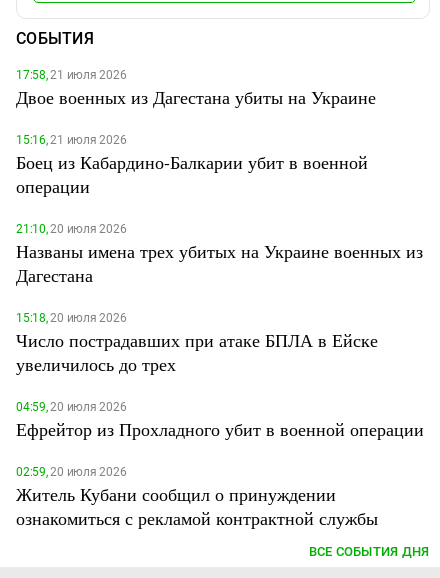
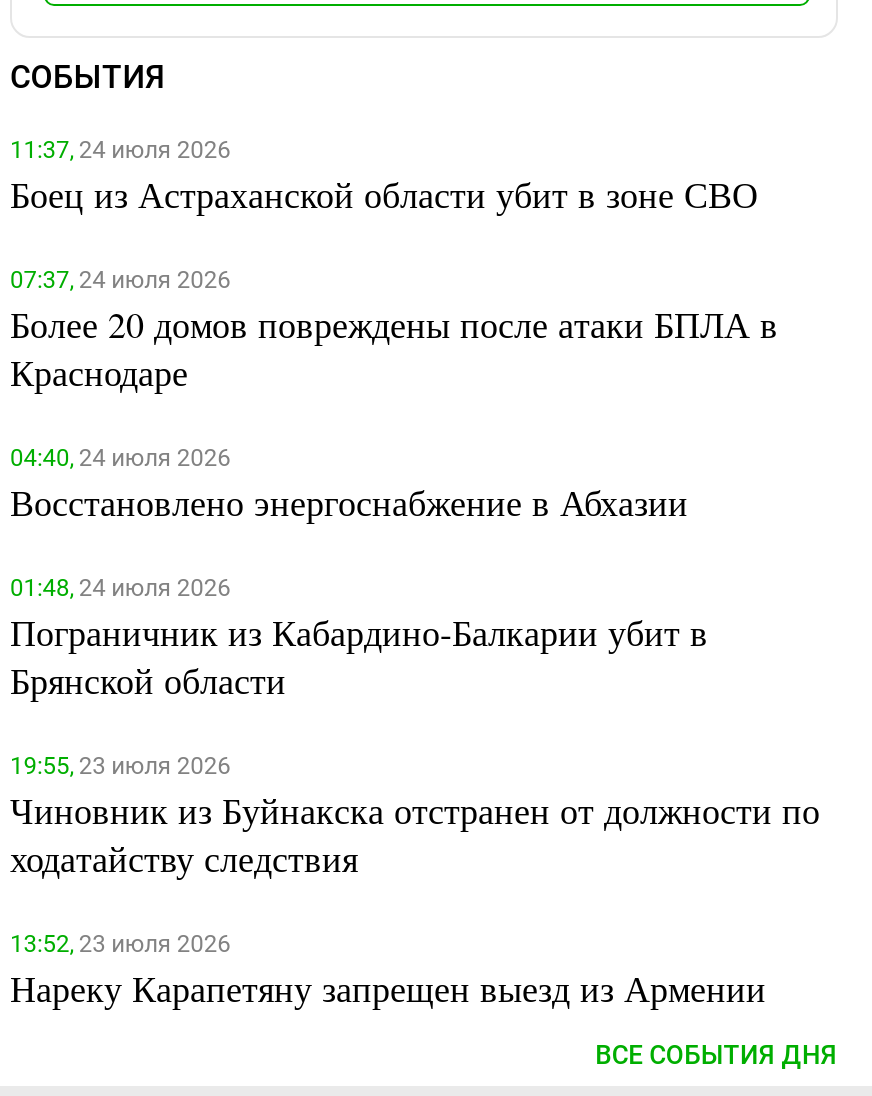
- 17:58, 21 июля 2026
- Двое военных из Дагестана убиты на Украине
+ 11:37, 24 июля 2026
+ Боец из Астраханской области убит в зоне СВО

- 15:16, 21 июля 2026
- Боец из Кабардино-Балкарии убит в военной
- операции
+ 07:37, 24 июля 2026
+ Более 20 домов повреждены после атаки БПЛА в
+ Краснодаре

- 21:10, 20 июля 2026
- Названы имена трех убитых на Украине военных из
- Дагестана
+ 04:40, 24 июля 2026
+ Восстановлено энергоснабжение в Абхазии

- 15:18, 20 июля 2026
- Число пострадавших при атаке БПЛА в Ейске
- увеличилось до трех
+ 01:48, 24 июля 2026
+ Пограничник из Кабардино-Балкарии убит в
+ Брянской области

- 04:59, 20 июля 2026
- Ефрейтор из Прохладного убит в военной операции
+ 19:55, 23 июля 2026
+ Чиновник из Буйнакска отстранен от должности по
+ ходатайству следствия

- 02:59, 20 июля 2026
- Житель Кубани сообщил о принуждении
- ознакомиться с рекламой контрактной службы
+ 13:52, 23 июля 2026
+ Нареку Карапетяну запрещен выезд из Армении
